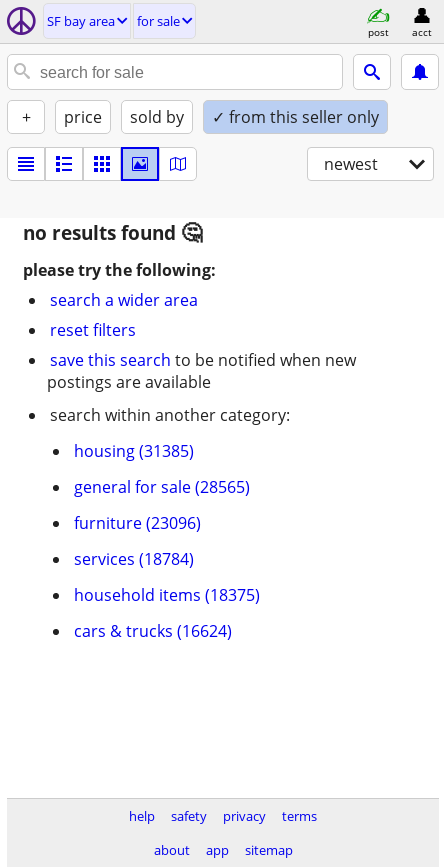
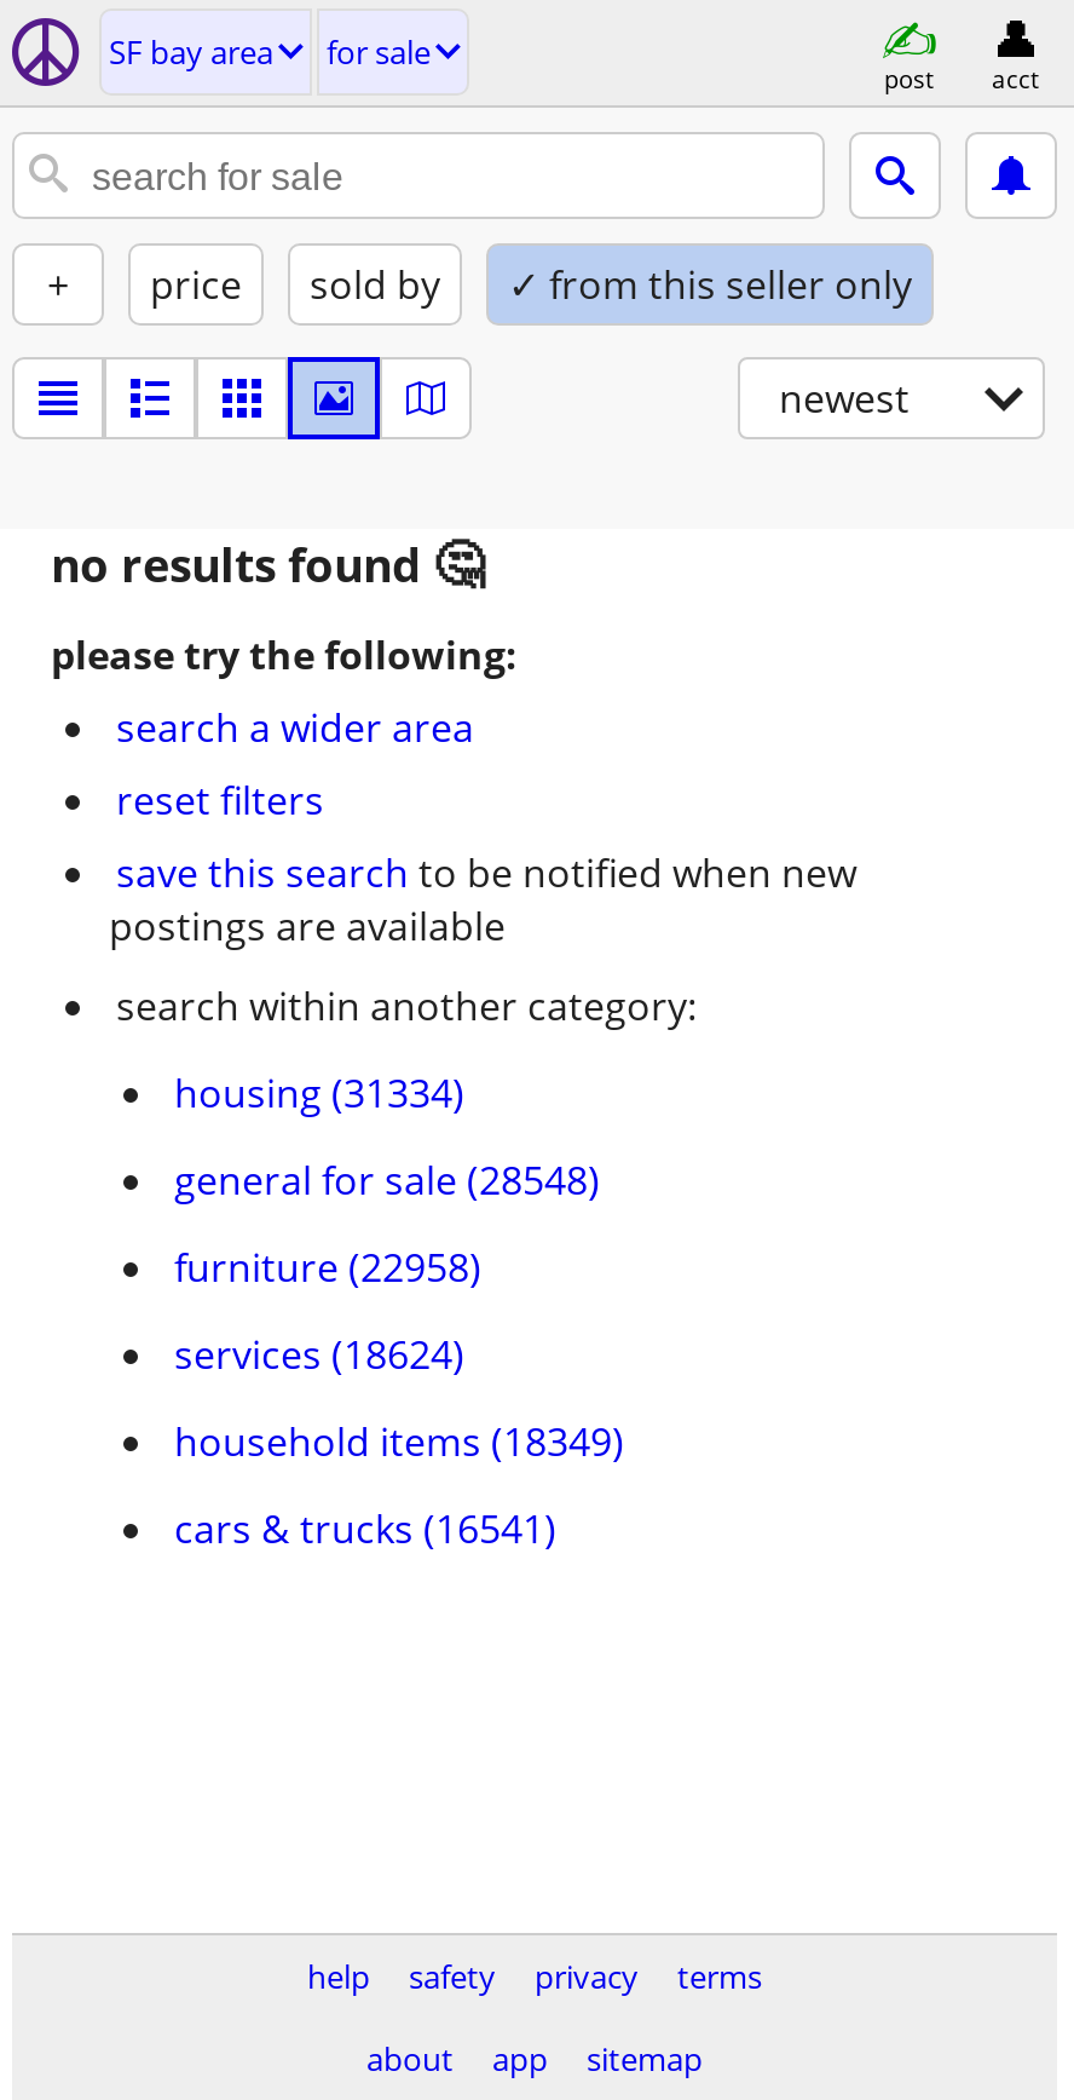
- housing (31385)
+ housing (31334)

- general for sale (28565)
+ general for sale (28548)

- furniture (23096)
+ furniture (22958)

- services (18784)
+ services (18624)

- household items (18375)
+ household items (18349)

- cars & trucks (16624)
+ cars & trucks (16541)
